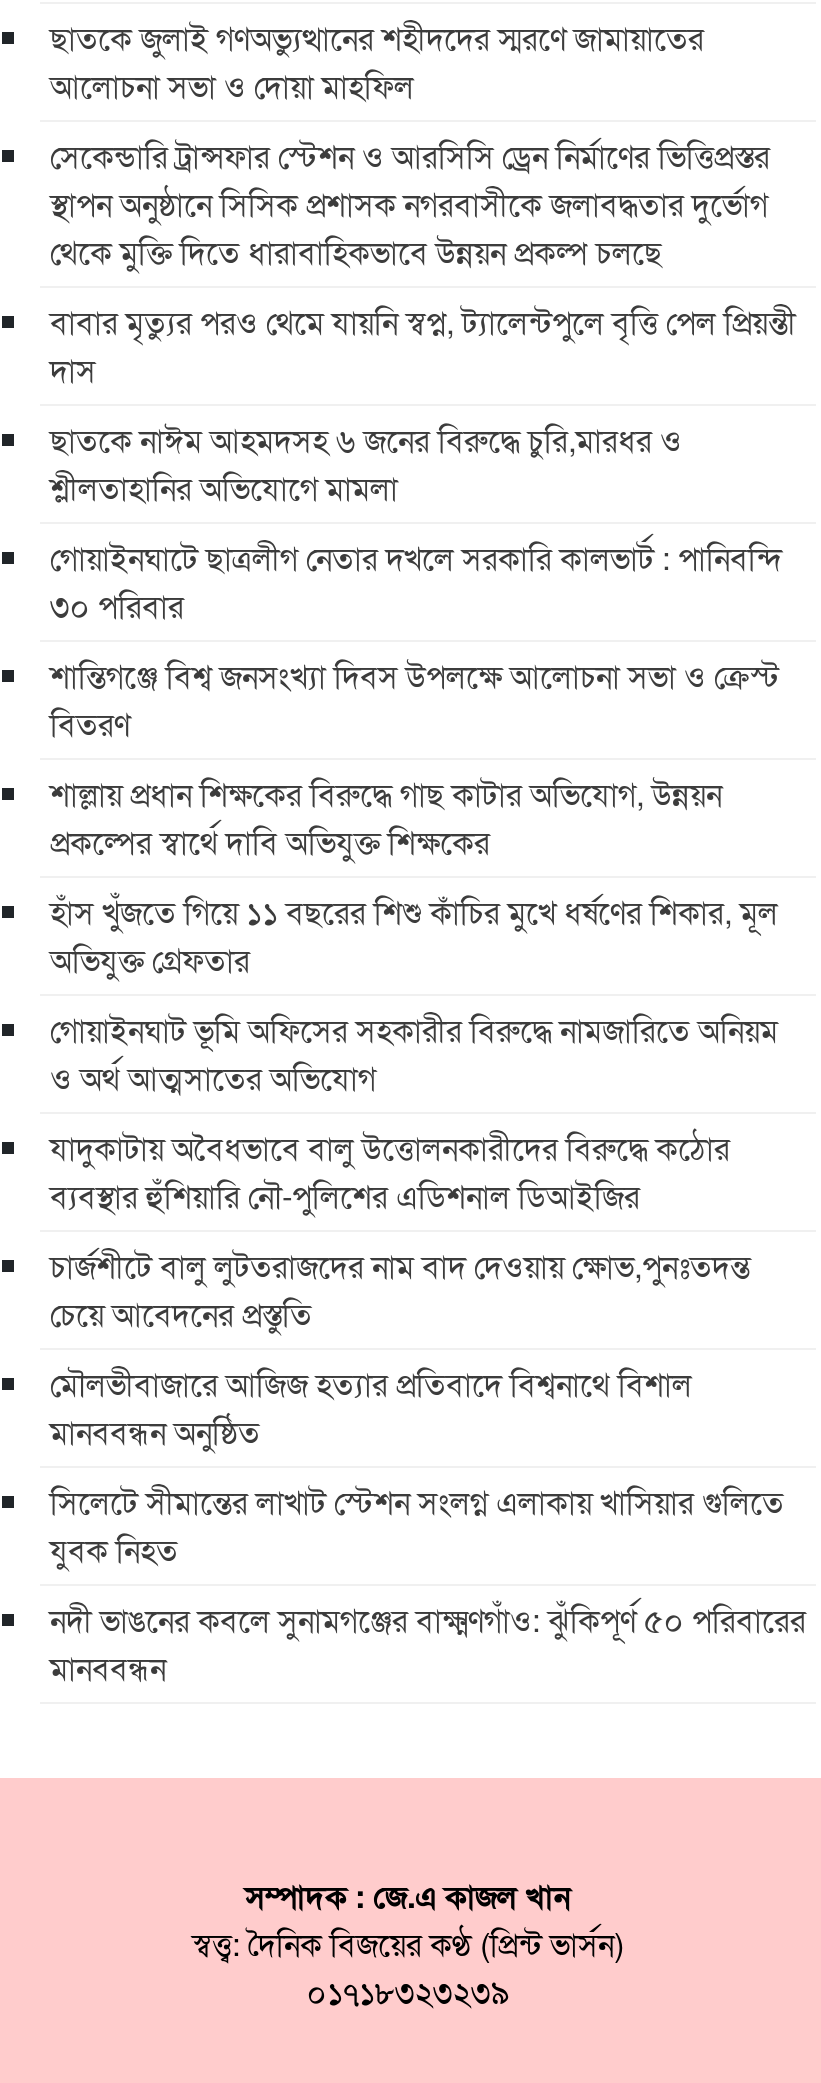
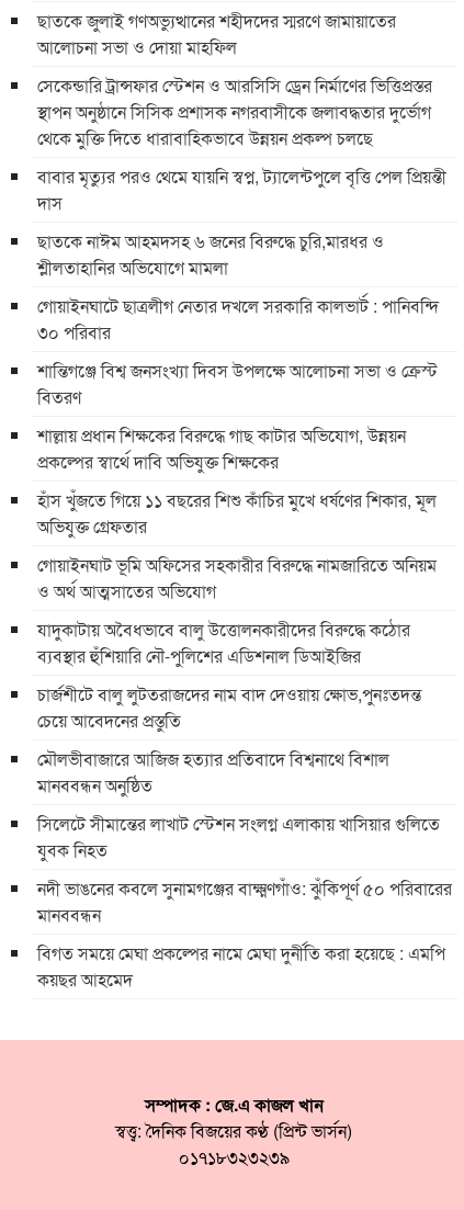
+ বিগত সময়ে মেঘা প্রকল্পের নামে মেঘা দুর্নীতি করা হয়েছে : এমপি
+ কয়ছর আহমেদ
